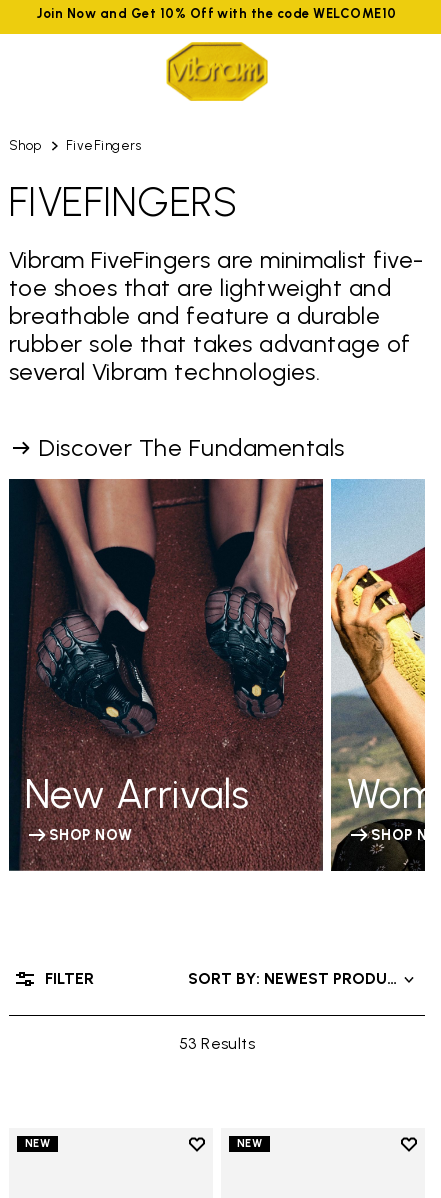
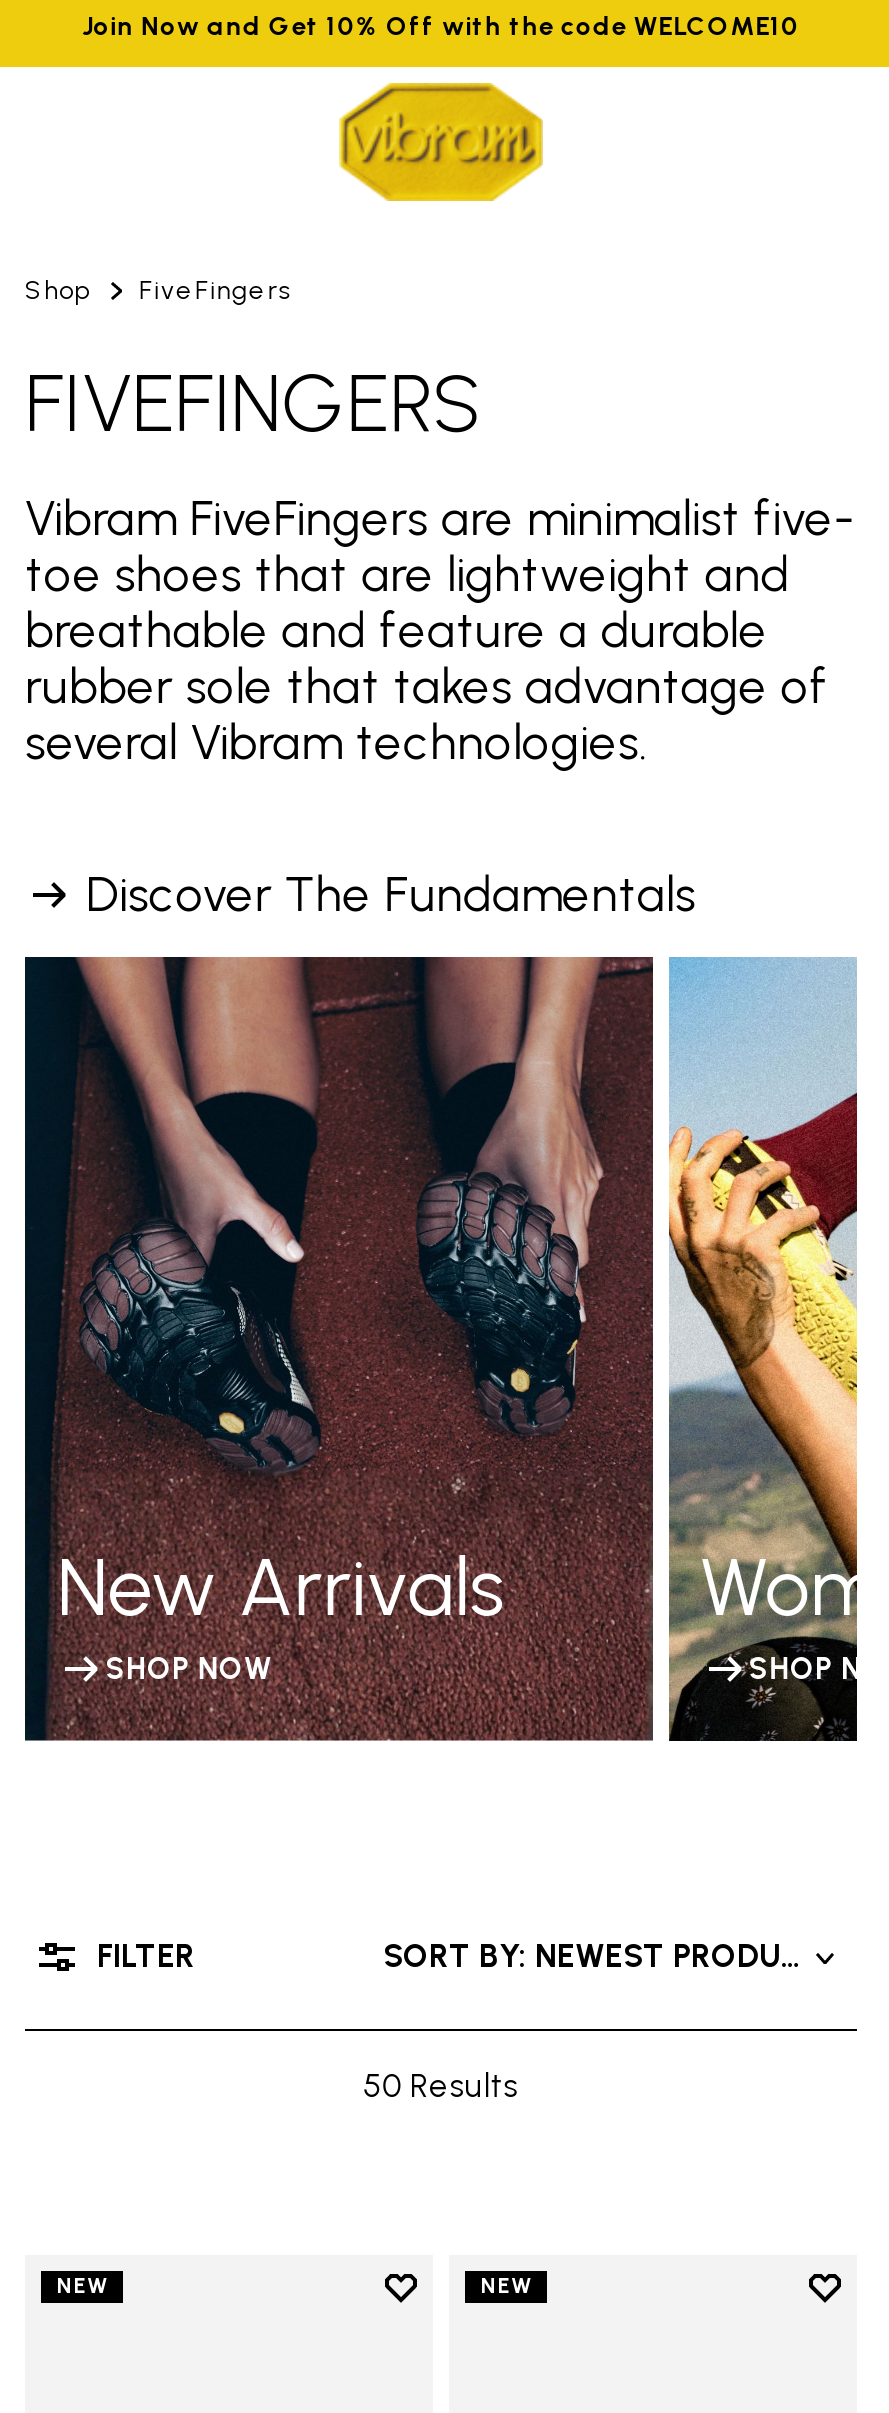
- 53 Results
+ 50 Results
